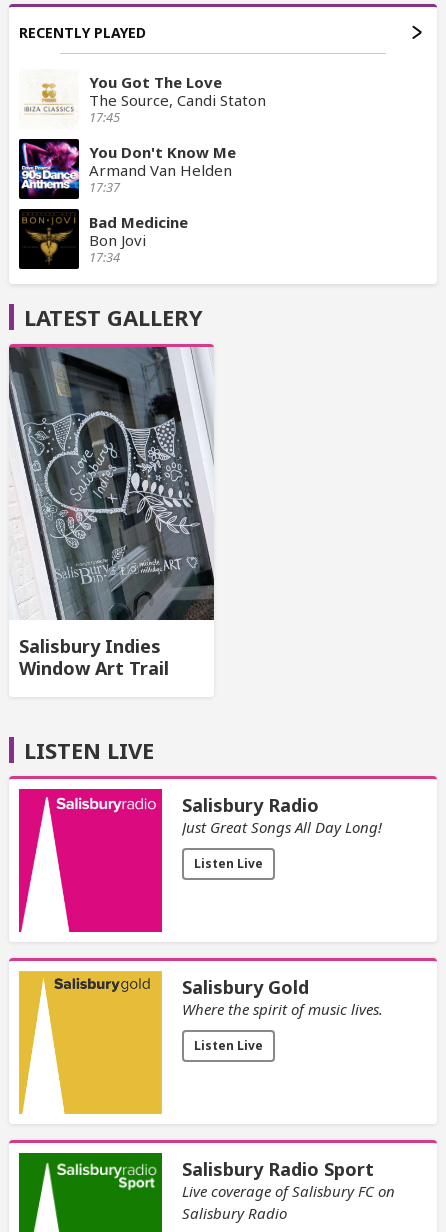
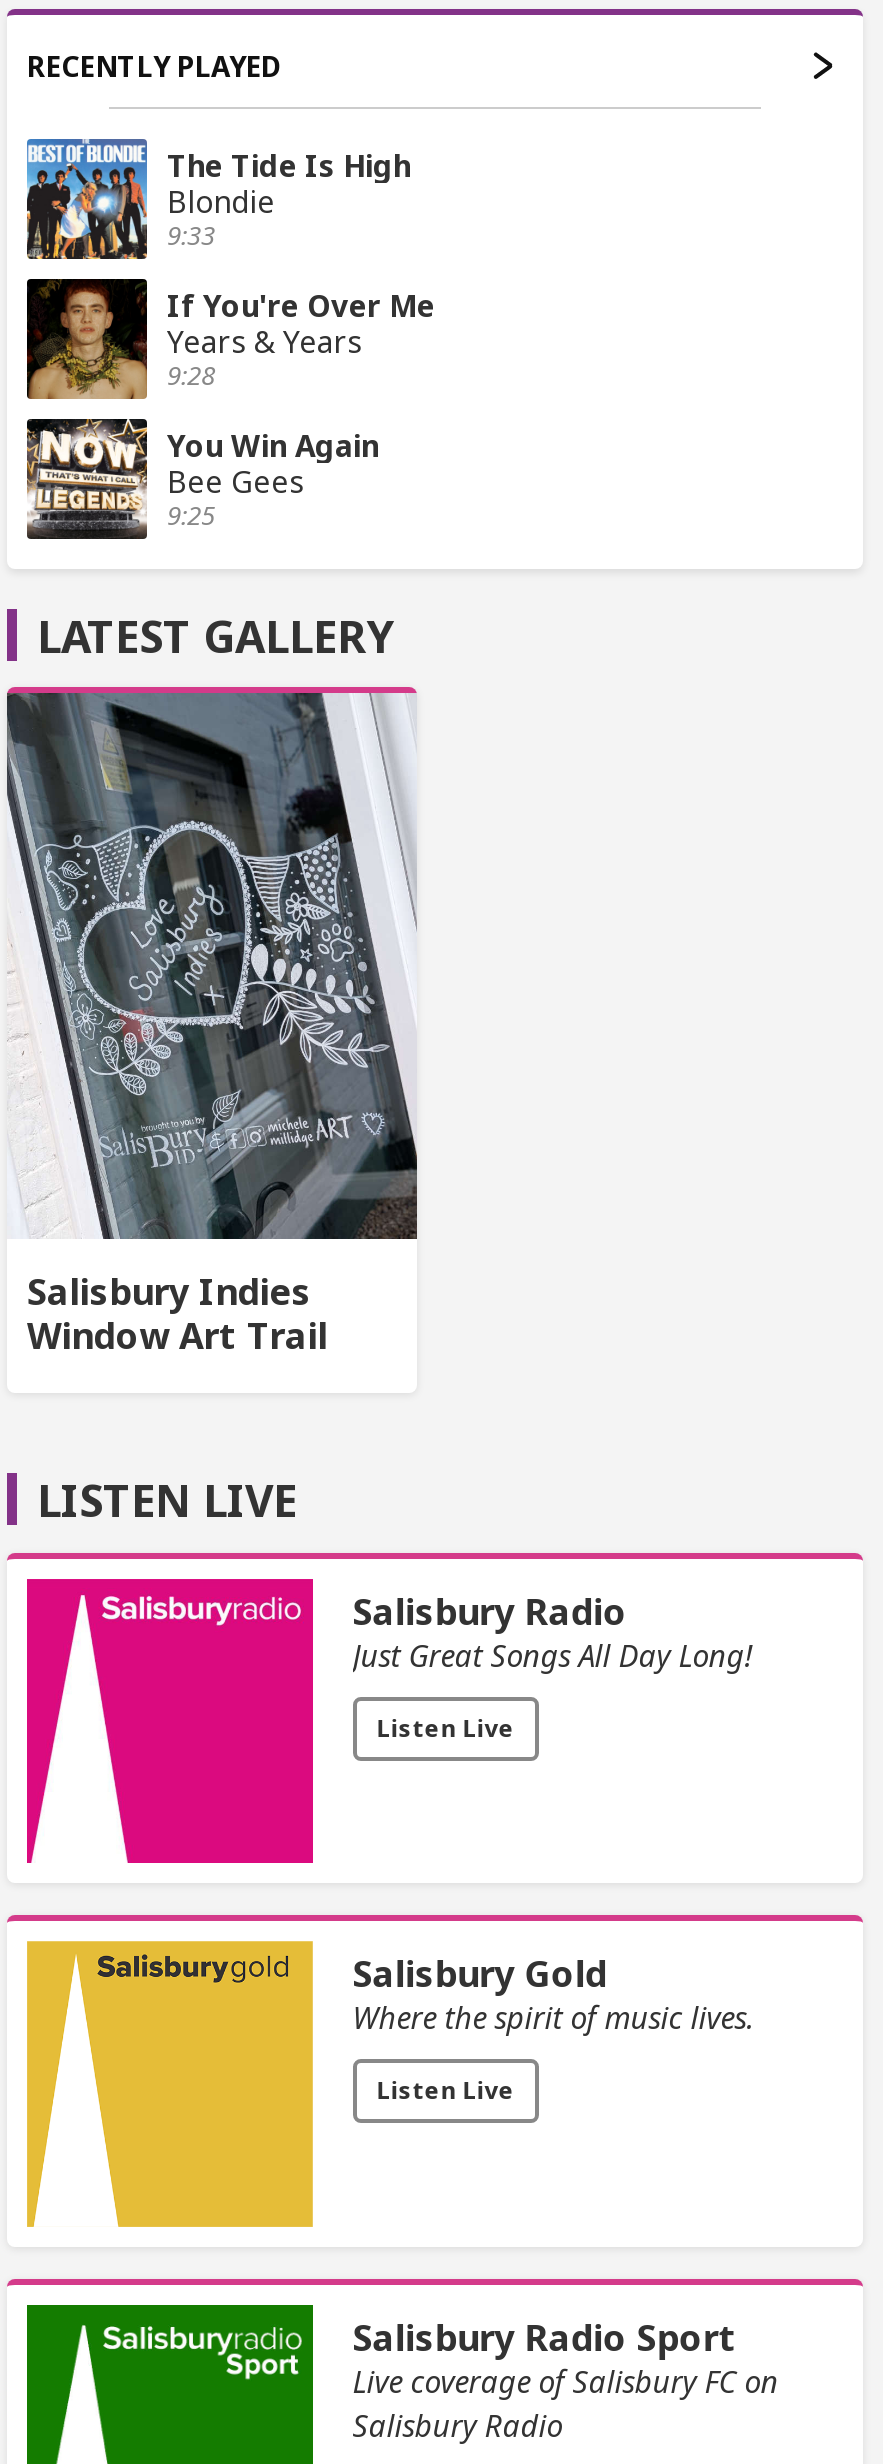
- [image]
- You Got The Love
- The Source, Candi Staton
- 17:45
+ [image]
+ The Tide Is High
+ Blondie
+ 9:33

- [image]
- You Don't Know Me
- Armand Van Helden
- 17:37
+ [image]
+ If You're Over Me
+ Years & Years
+ 9:28

- [image]
- Bad Medicine
- Bon Jovi
- 17:34
+ [image]
+ You Win Again
+ Bee Gees
+ 9:25
